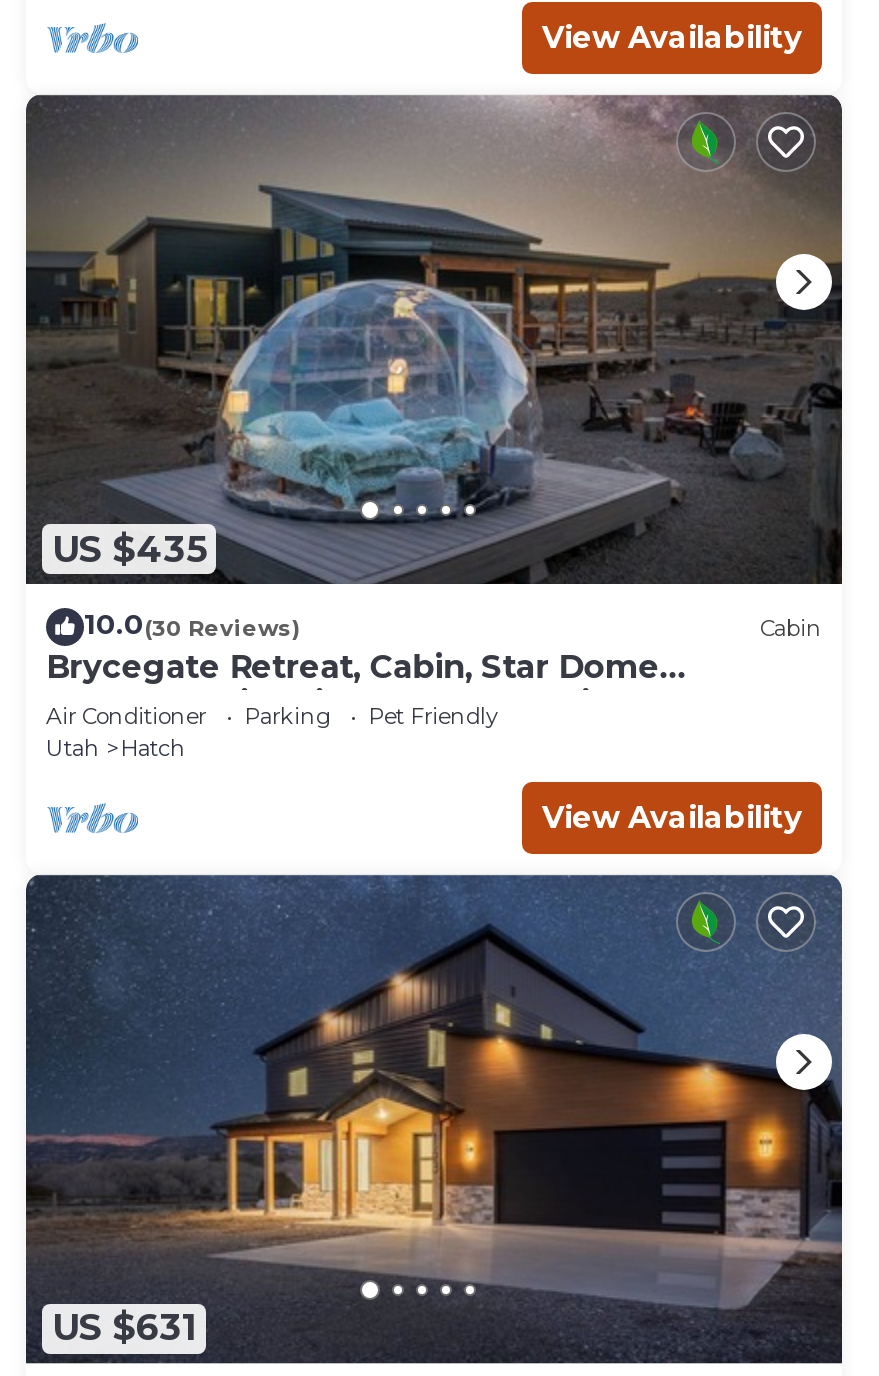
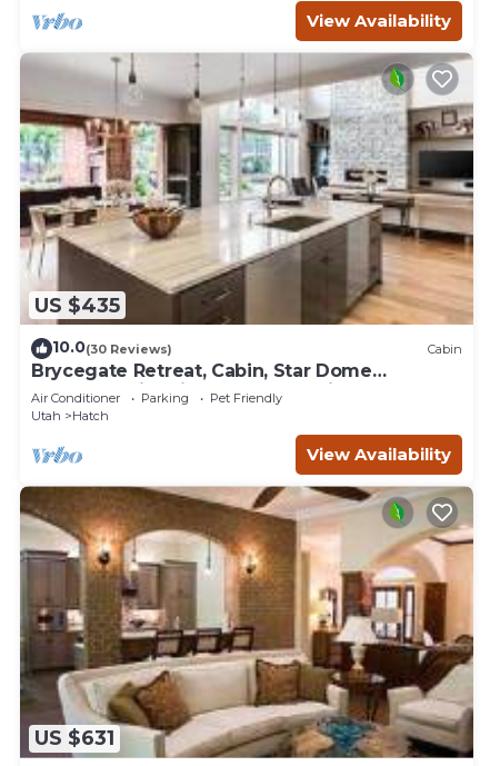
- [image]
+ [image]

- [image]
+ [image]
